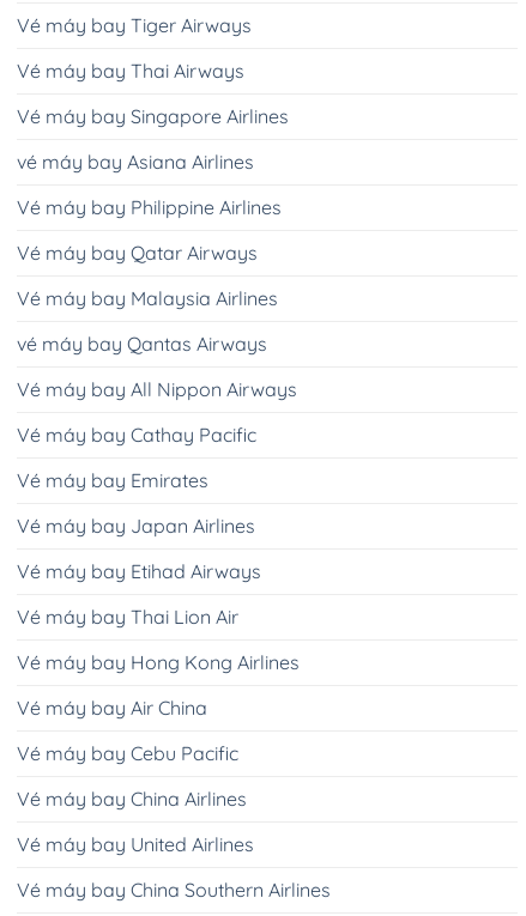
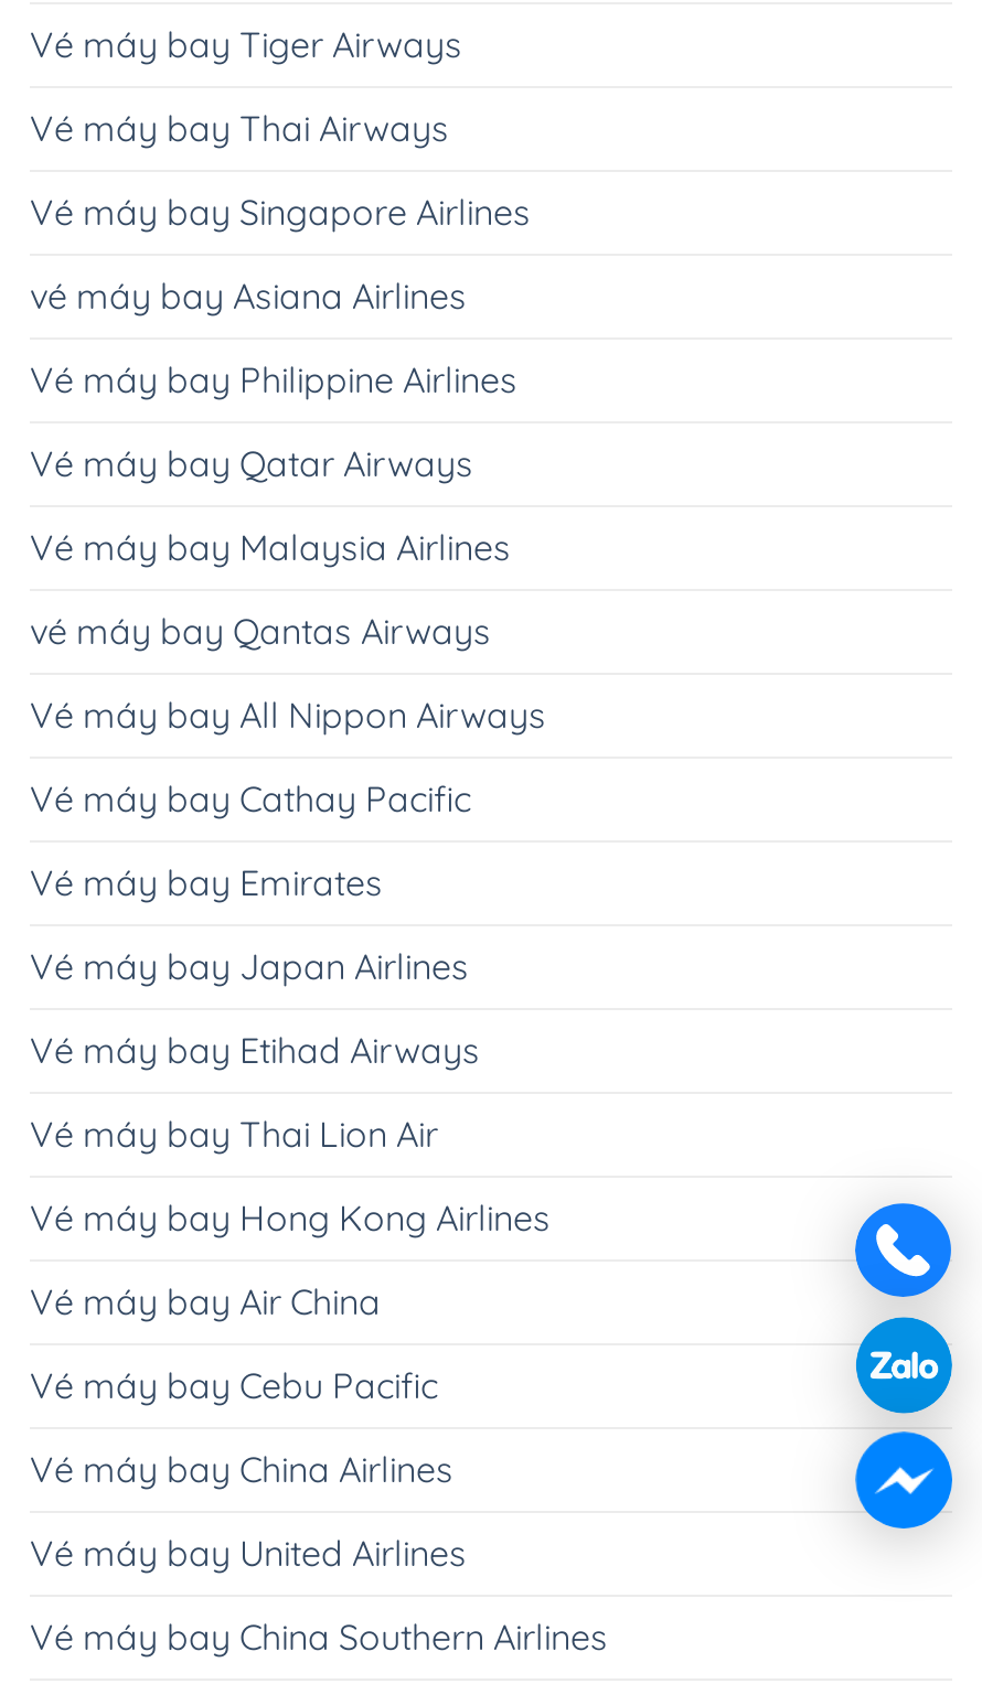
+ [image]
